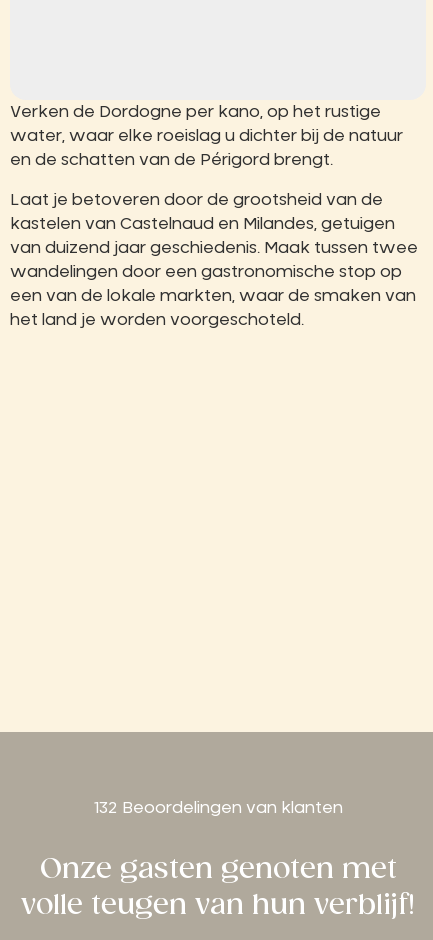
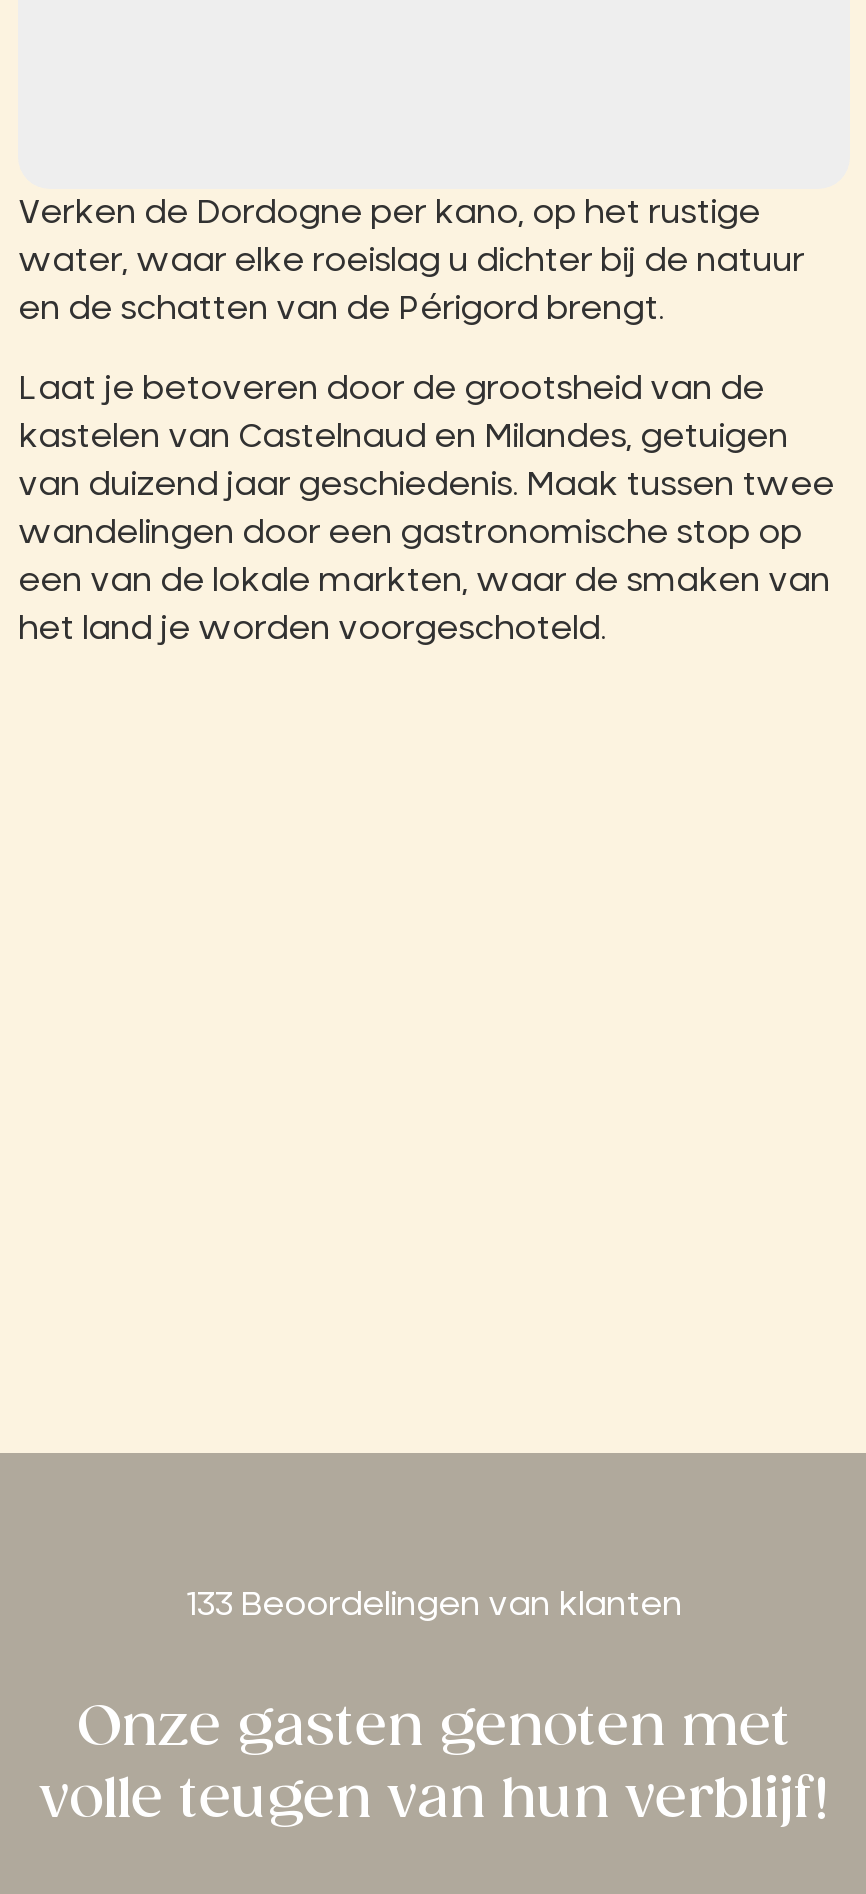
- 132 Beoordelingen van klanten
+ 133 Beoordelingen van klanten
